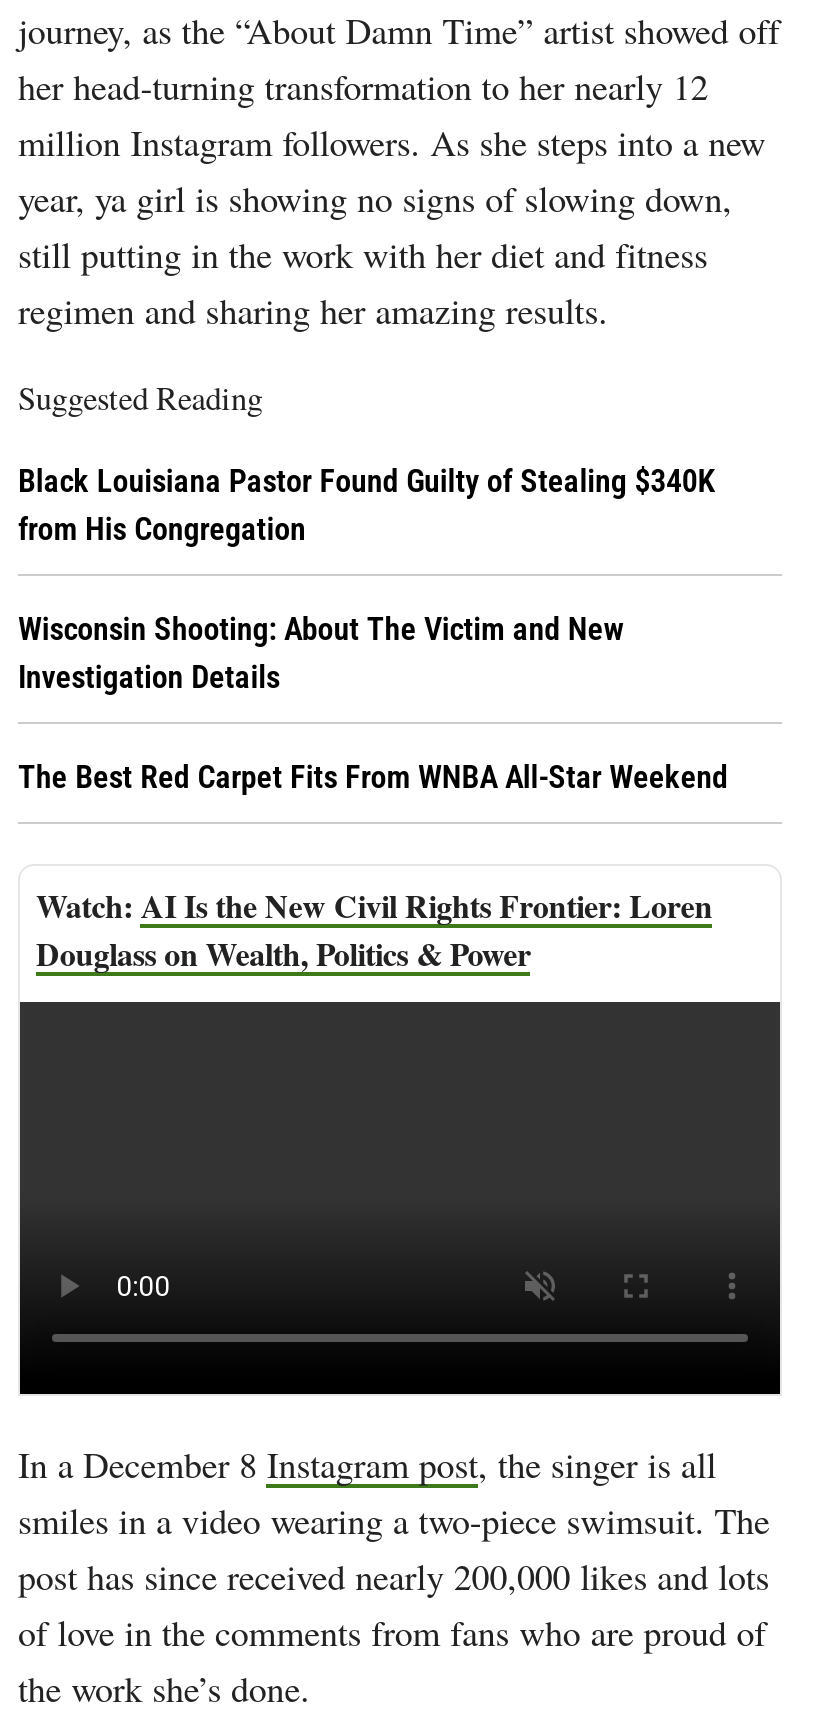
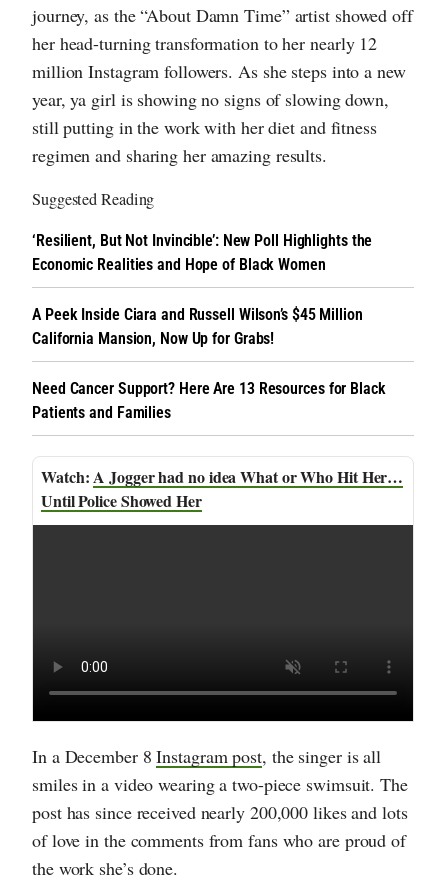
- Black Louisiana Pastor Found Guilty of Stealing $340K
- from His Congregation
+ ‘Resilient, But Not Invincible’: New Poll Highlights the
+ Economic Realities and Hope of Black Women

- Wisconsin Shooting: About The Victim and New
- Investigation Details
+ A Peek Inside Ciara and Russell Wilson’s $45 Million
+ California Mansion, Now Up for Grabs!

- The Best Red Carpet Fits From WNBA All-Star Weekend
+ Need Cancer Support? Here Are 13 Resources for Black
+ Patients and Families

- AI Is the New Civil Rights Frontier: Loren
- Douglass on Wealth, Politics & Power
+ A Jogger had no idea What or Who Hit Her…
+ Until Police Showed Her
